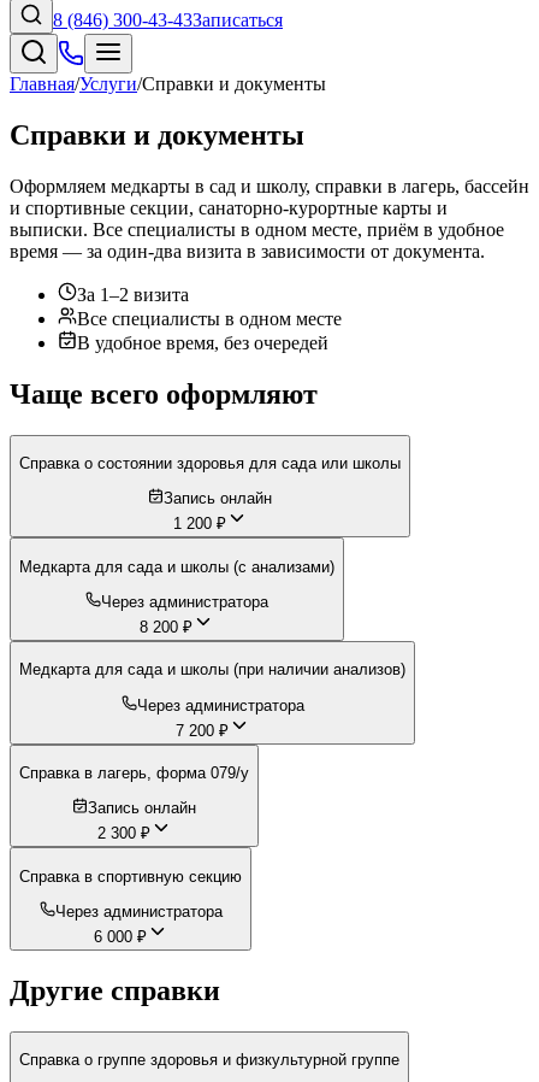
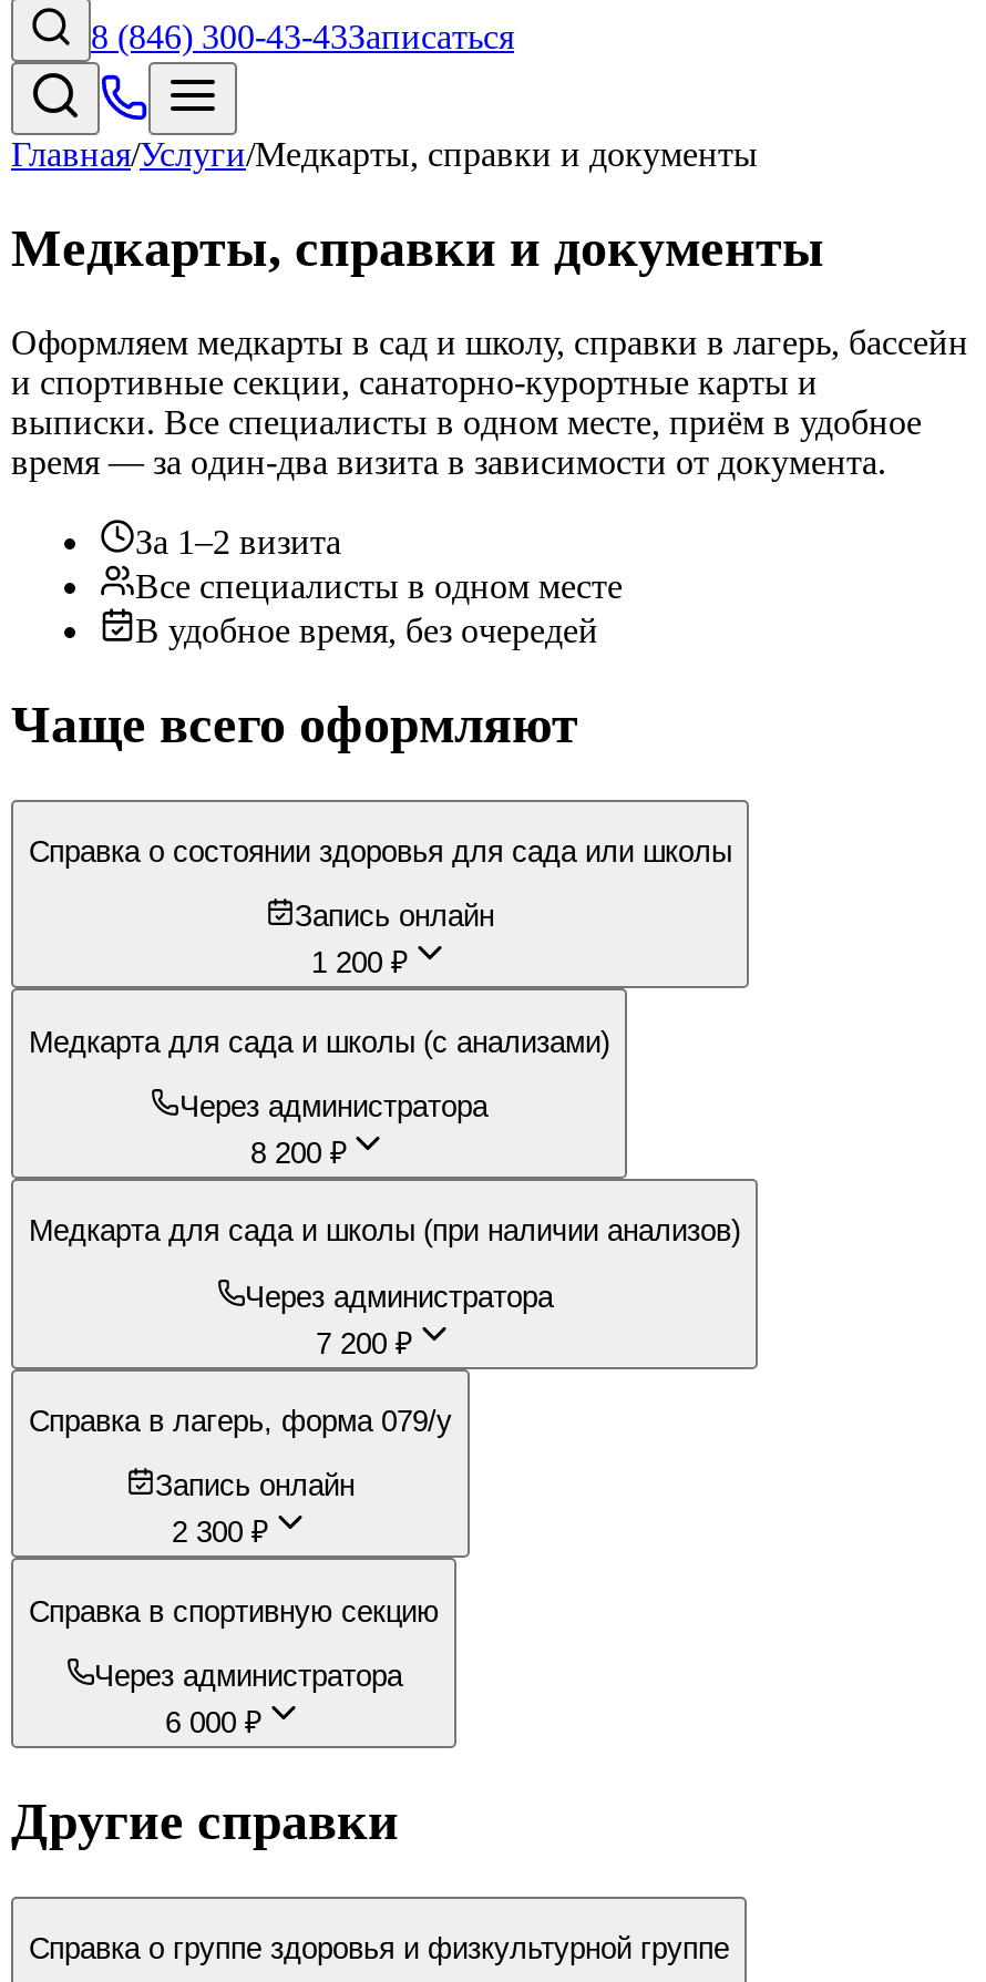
- Главная/Услуги/Справки и документы
+ Главная/Услуги/Медкарты, справки и документы

- Справки и документы
+ Медкарты, справки и документы
